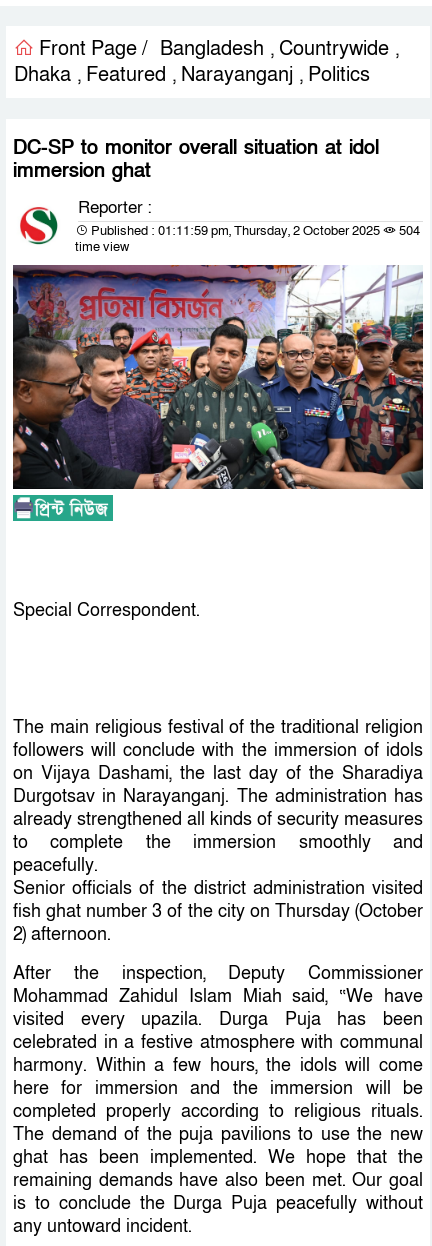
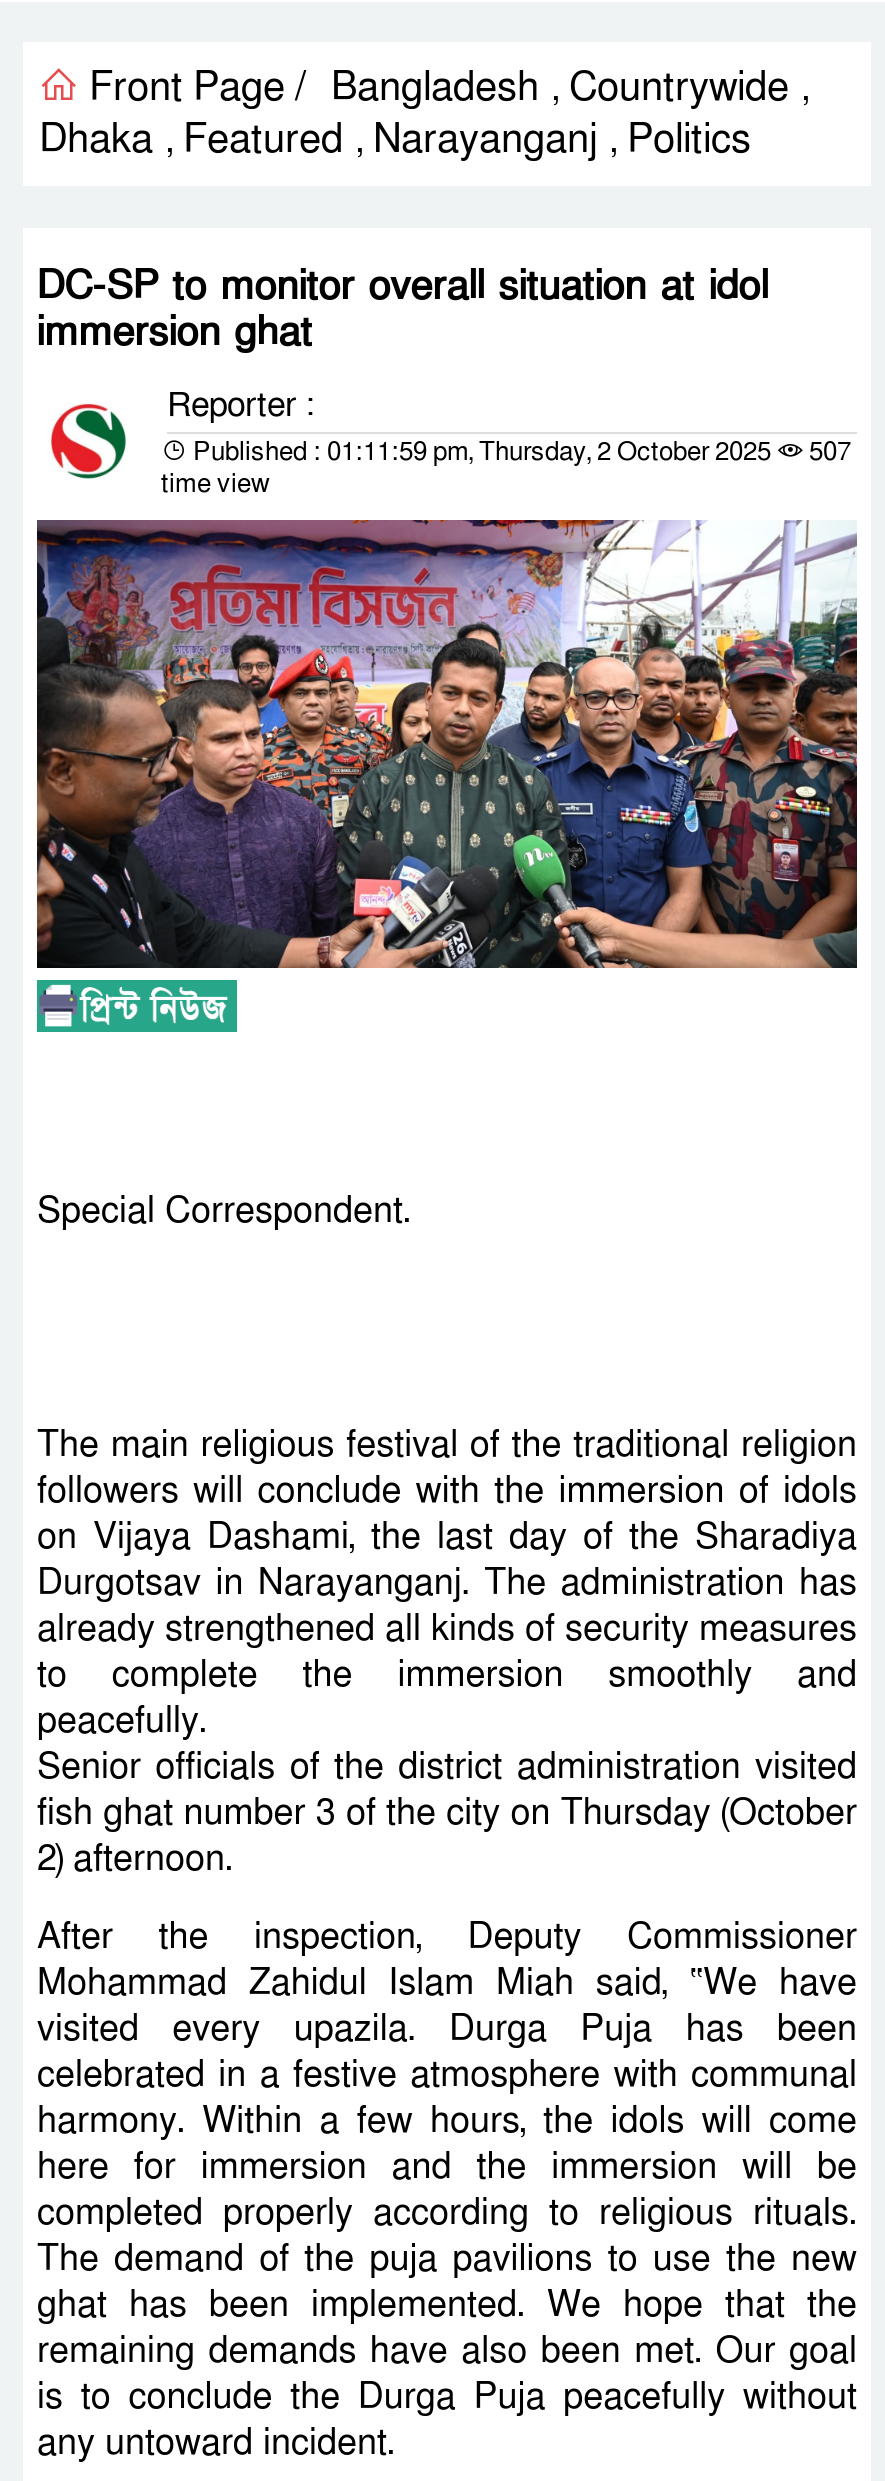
- Published : 01:11:59 pm, Thursday, 2 October 2025 504
+ Published : 01:11:59 pm, Thursday, 2 October 2025 507
